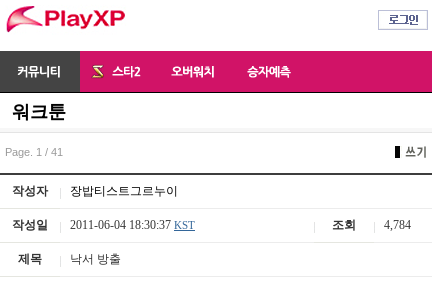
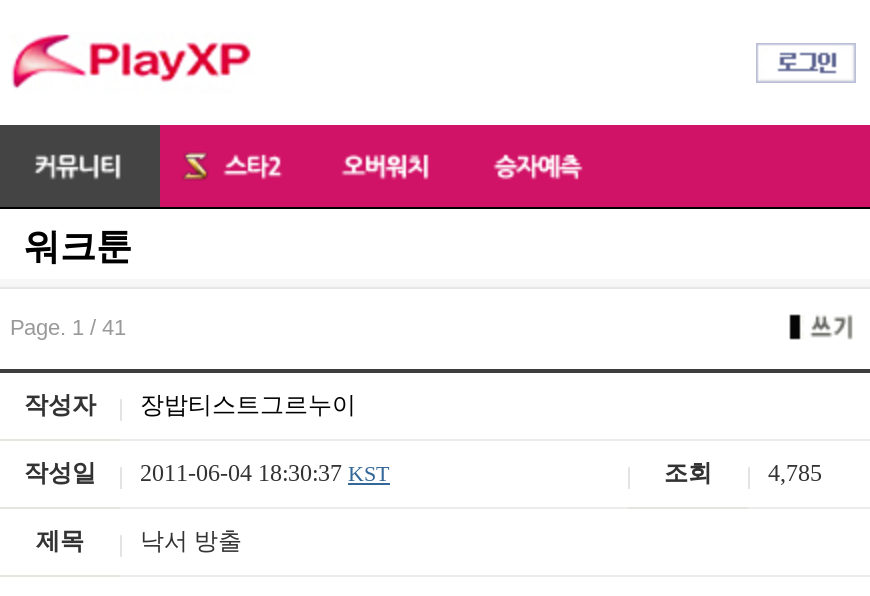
- 조회 4,784
+ 조회 4,785
